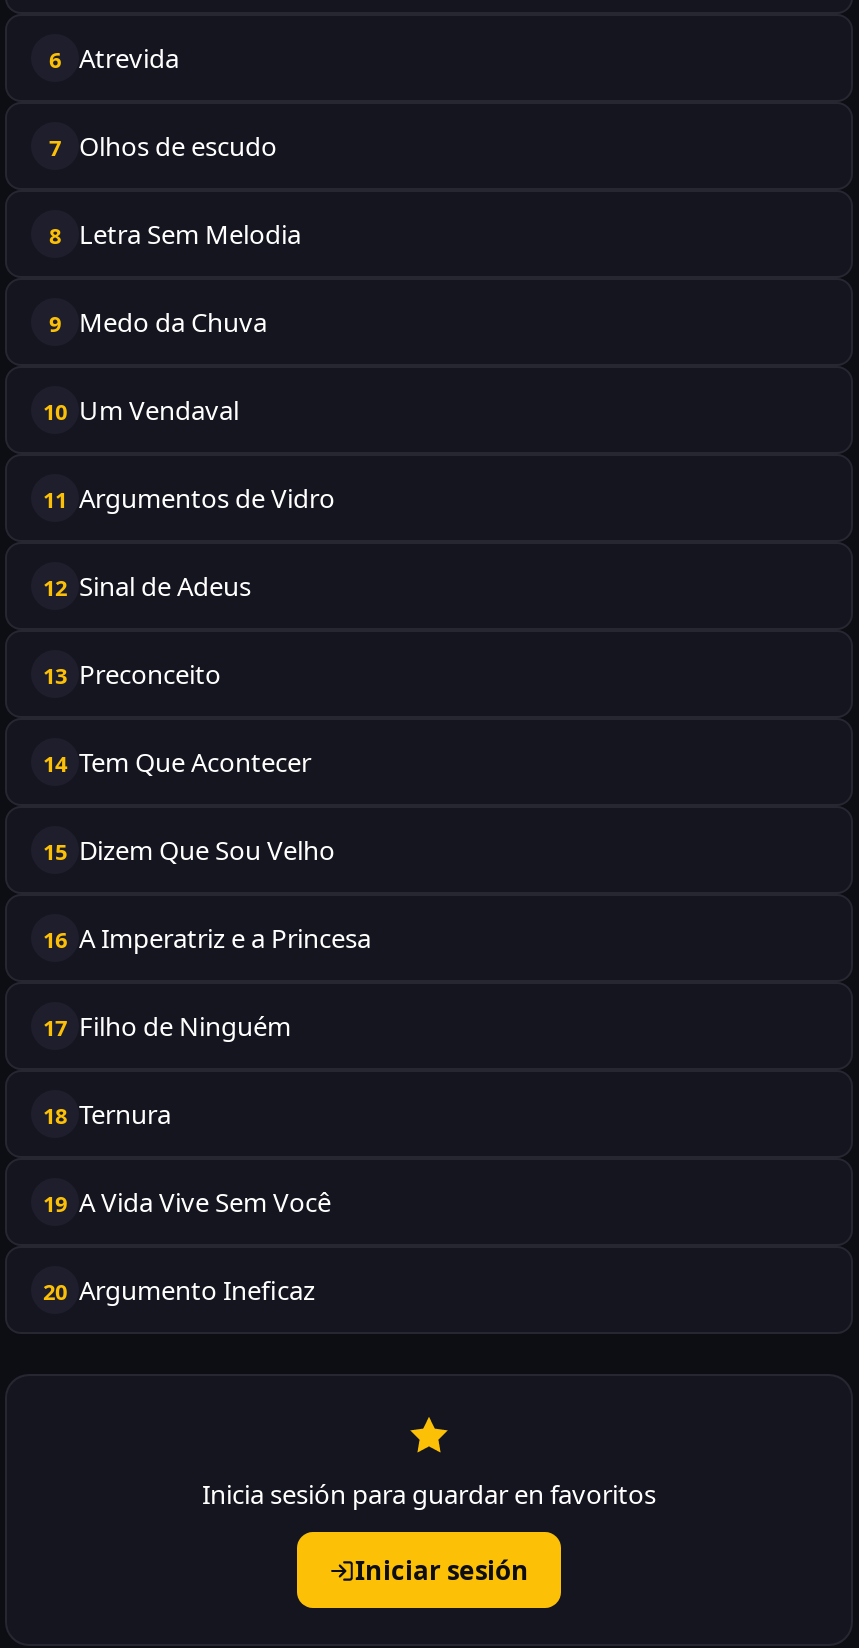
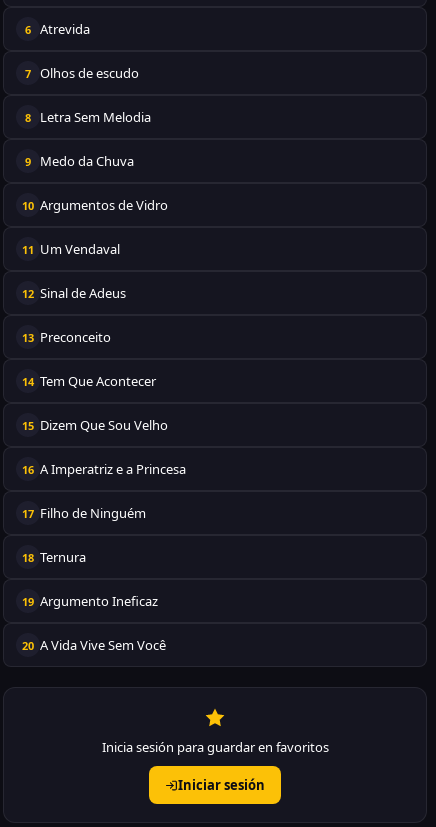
- 10 Um Vendaval
+ 10 Argumentos de Vidro

- 11 Argumentos de Vidro
+ 11 Um Vendaval

- 19 A Vida Vive Sem Você
+ 19 Argumento Ineficaz

- 20 Argumento Ineficaz
+ 20 A Vida Vive Sem Você
